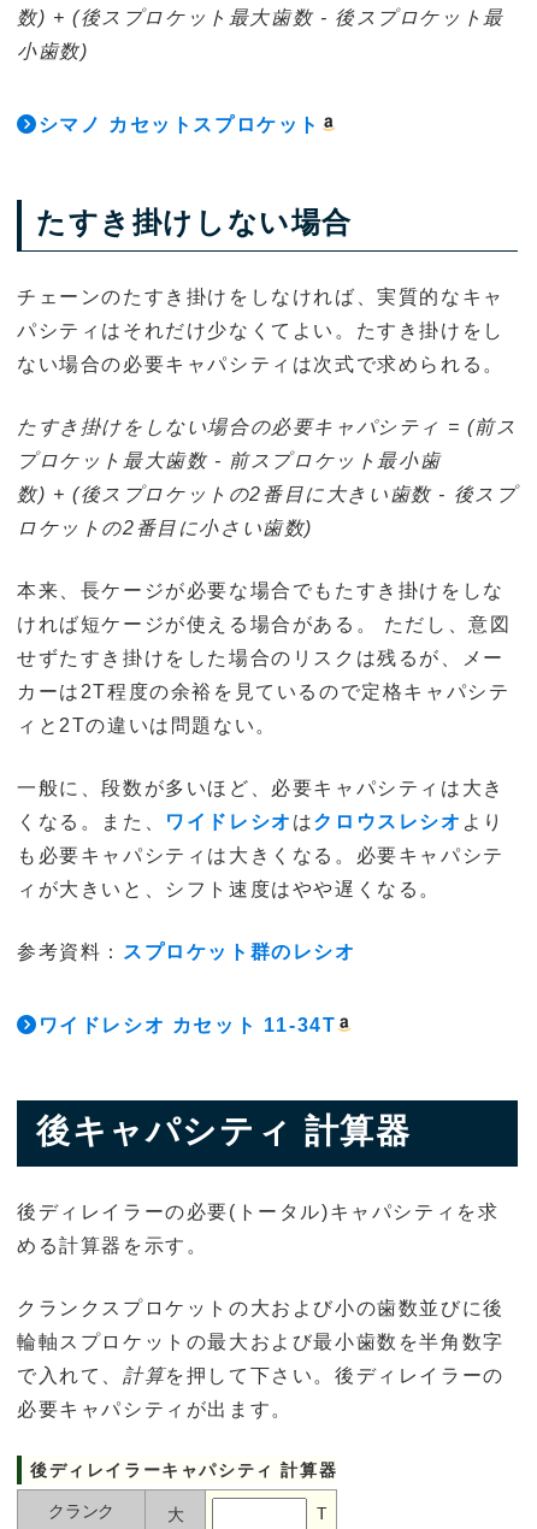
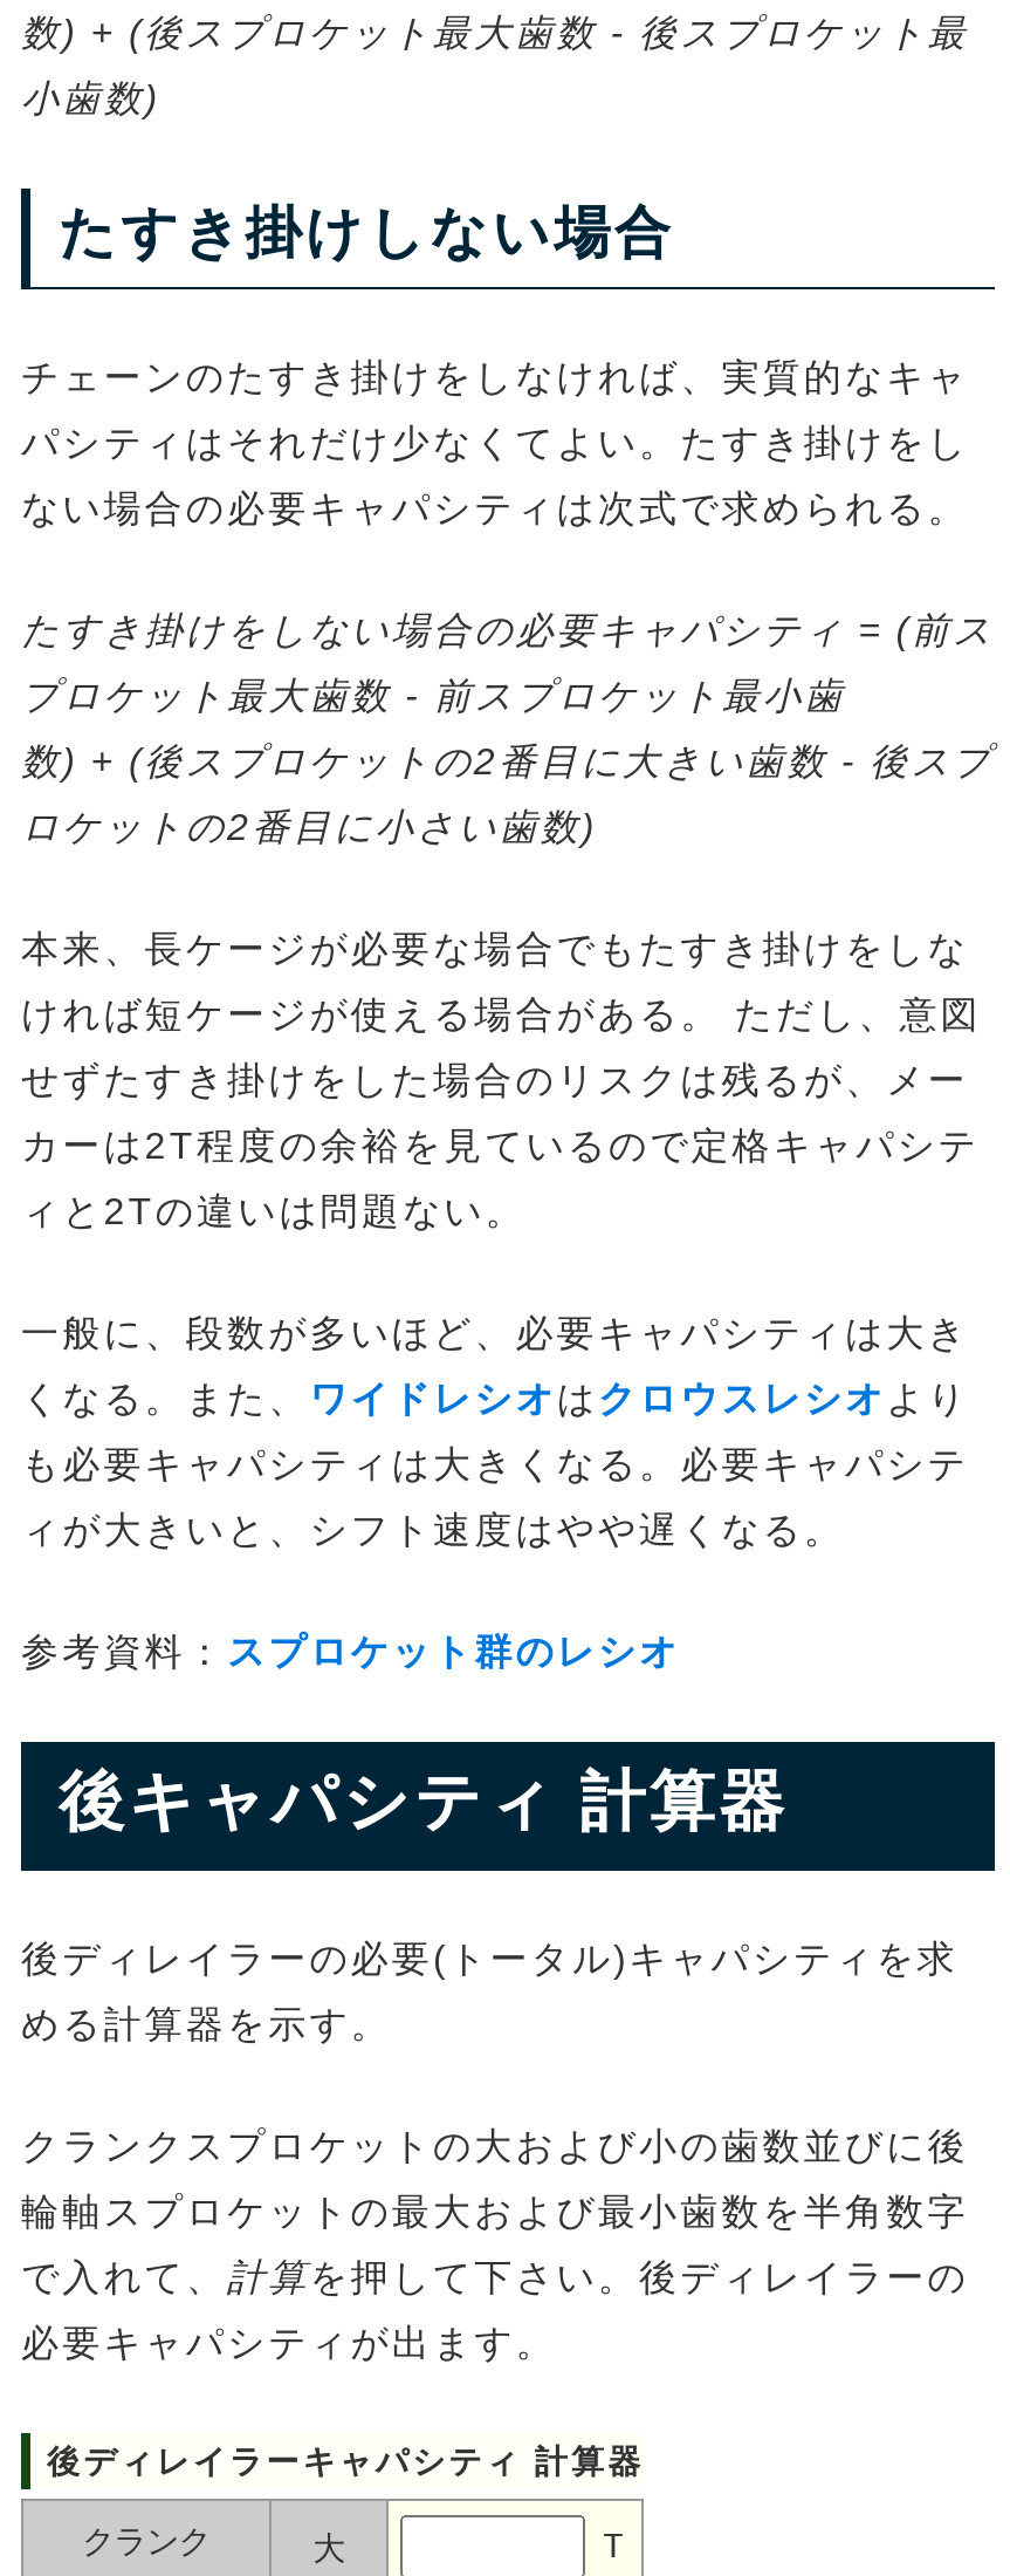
- シマノ カセットスプロケット

- ワイドレシオ カセット 11-34T
